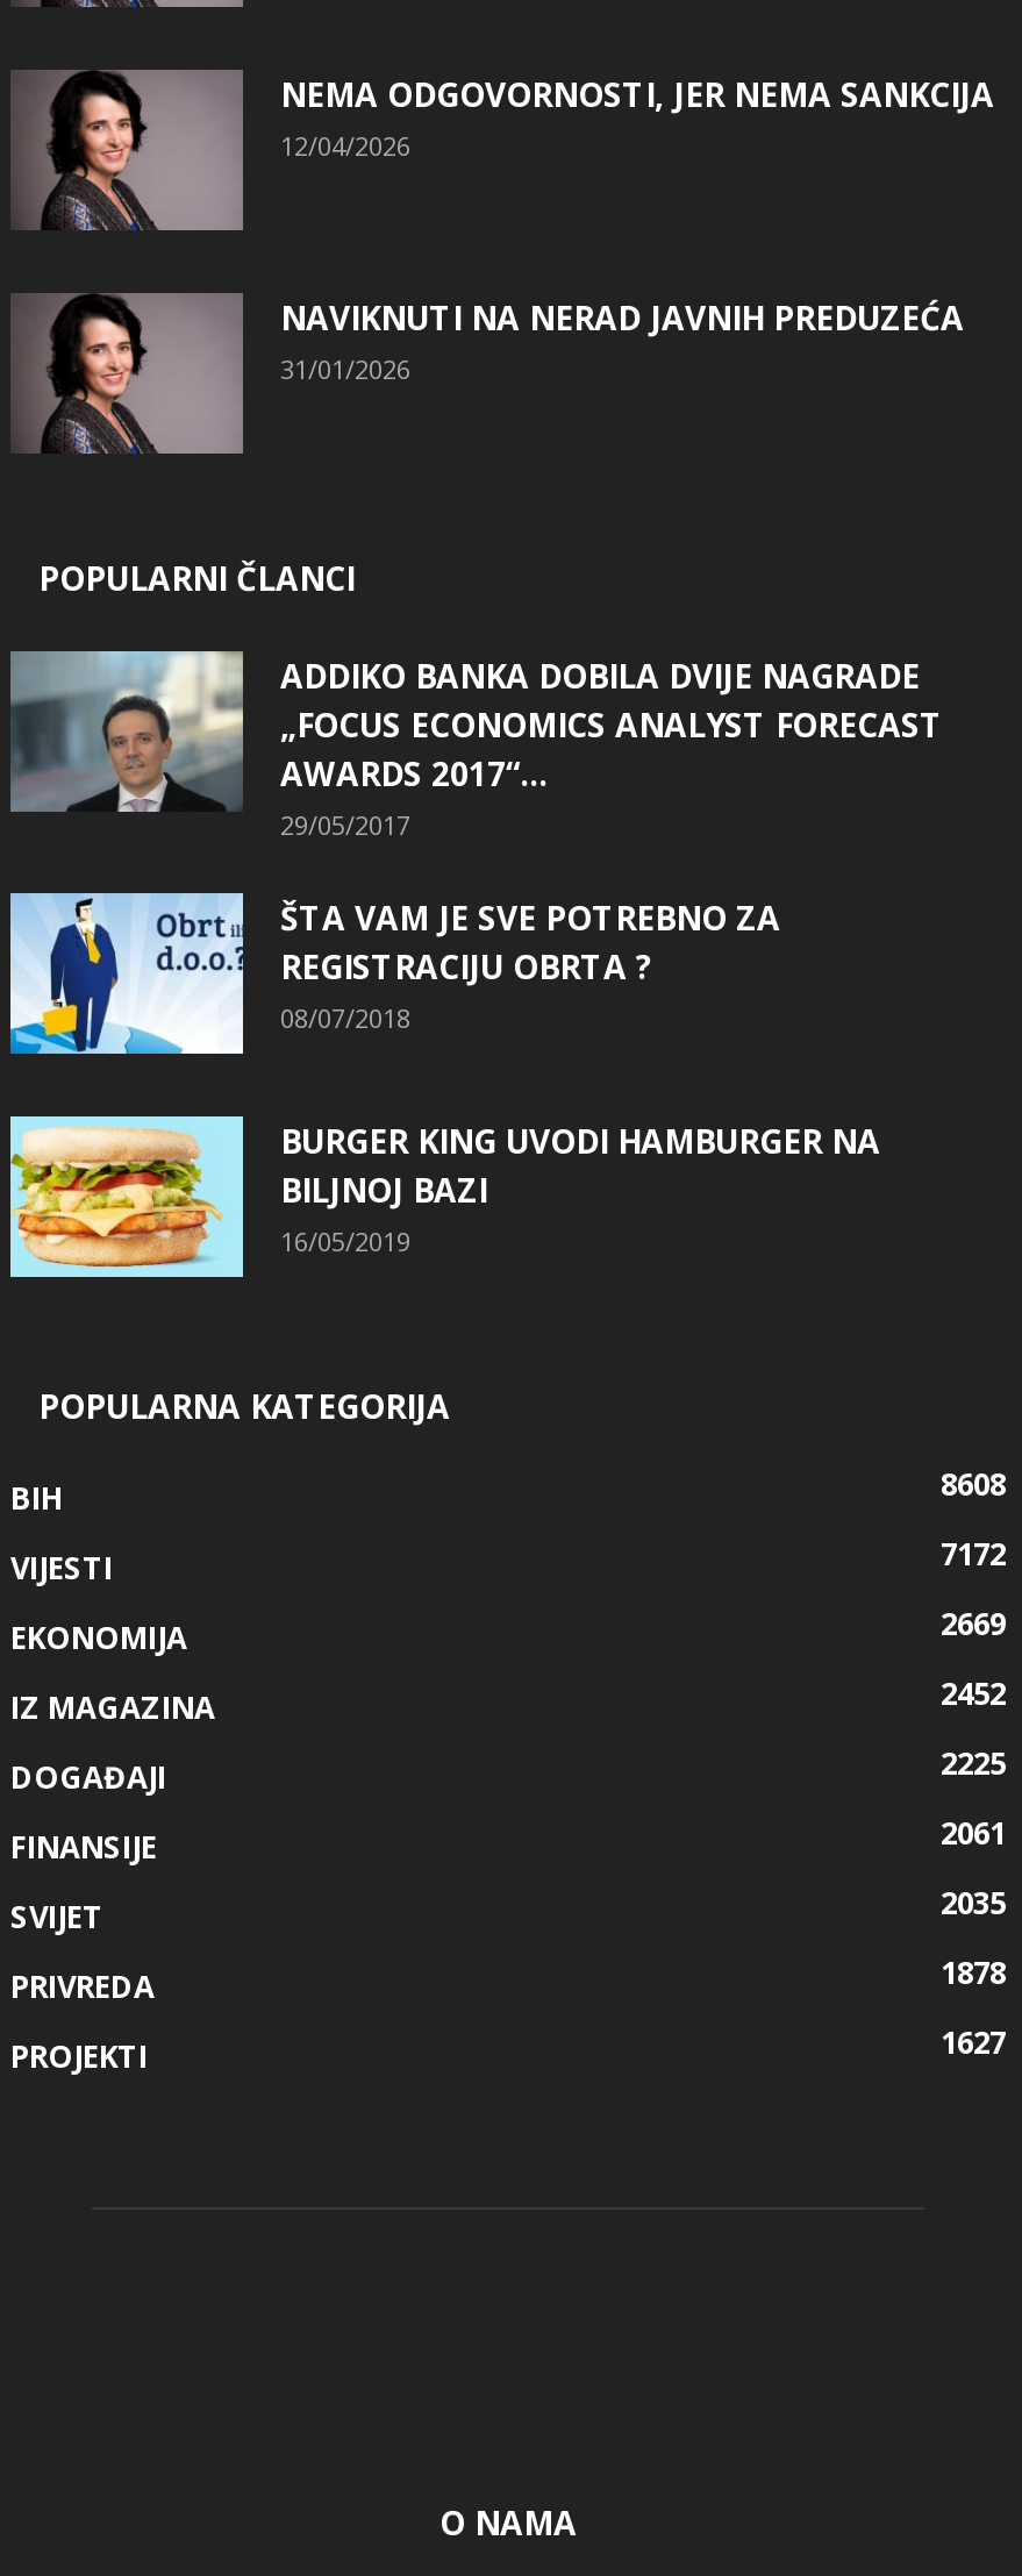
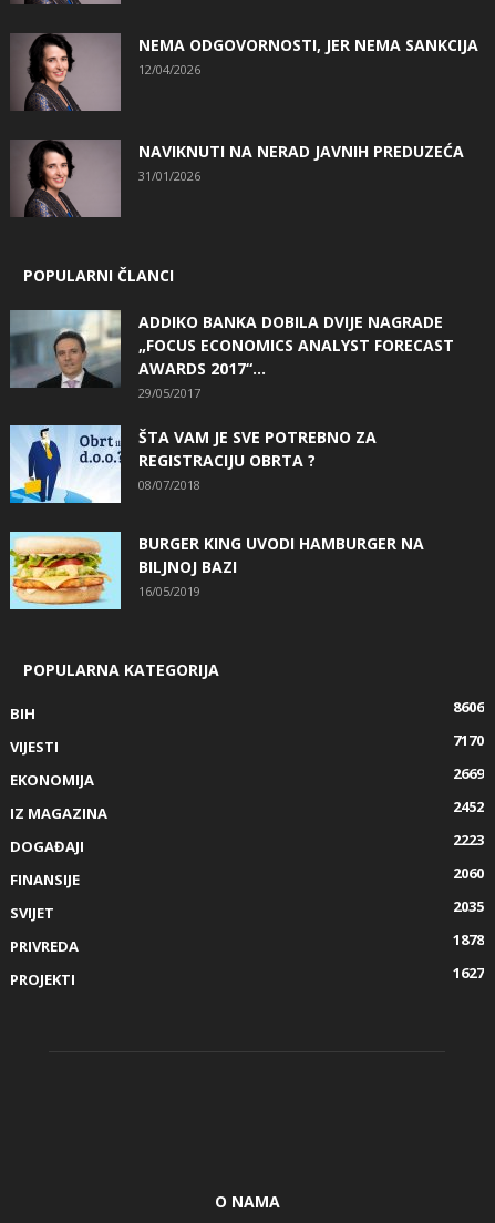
- 8608
+ 8606

- 7172
+ 7170

- 2225
+ 2223

- 2061
+ 2060
